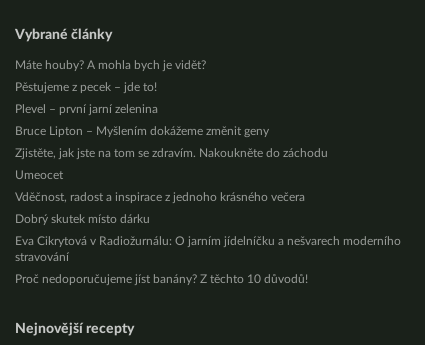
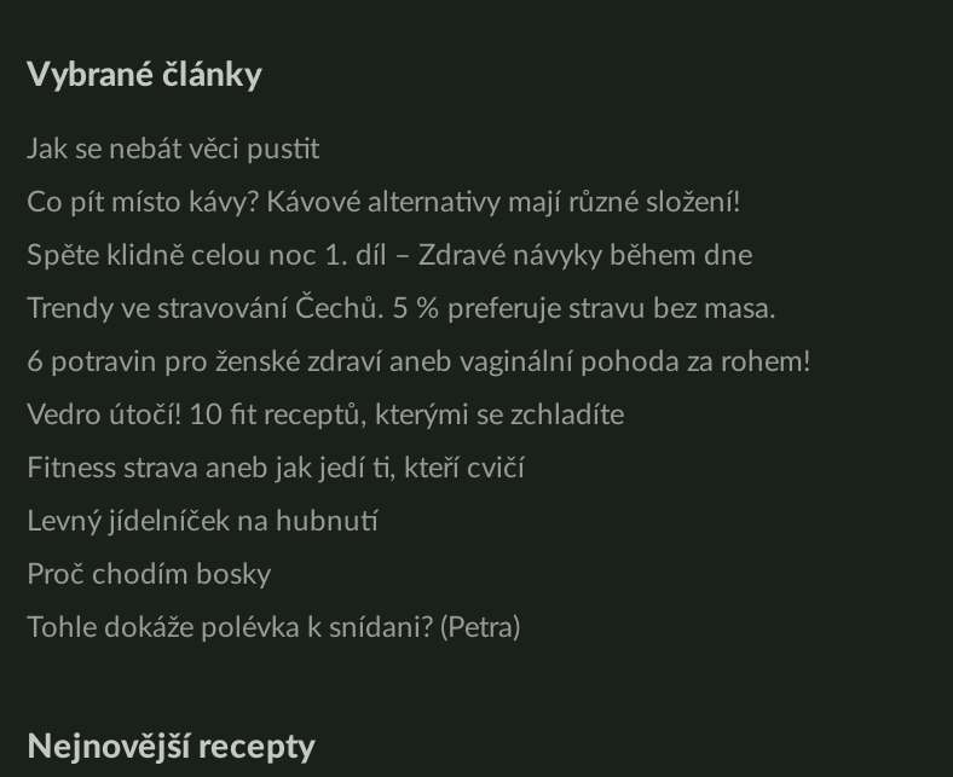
- Máte houby? A mohla bych je vidět?
+ Jak se nebát věci pustit

- Pěstujeme z pecek – jde to!
+ Co pít místo kávy? Kávové alternativy mají různé složení!

- Plevel – první jarní zelenina
+ Spěte klidně celou noc 1. díl – Zdravé návyky během dne

- Bruce Lipton – Myšlením dokážeme změnit geny
+ Trendy ve stravování Čechů. 5 % preferuje stravu bez masa.

- Zjistěte, jak jste na tom se zdravím. Nakoukněte do záchodu
+ 6 potravin pro ženské zdraví aneb vaginální pohoda za rohem!

- Umeocet
+ Vedro útočí! 10 fit receptů, kterými se zchladíte

- Vděčnost, radost a inspirace z jednoho krásného večera
+ Fitness strava aneb jak jedí ti, kteří cvičí

- Dobrý skutek místo dárku
+ Levný jídelníček na hubnutí

- Eva Cikrytová v Radiožurnálu: O jarním jídelníčku a nešvarech moderního
- stravování
+ Proč chodím bosky

- Proč nedoporučujeme jíst banány? Z těchto 10 důvodů!
+ Tohle dokáže polévka k snídani? (Petra)
